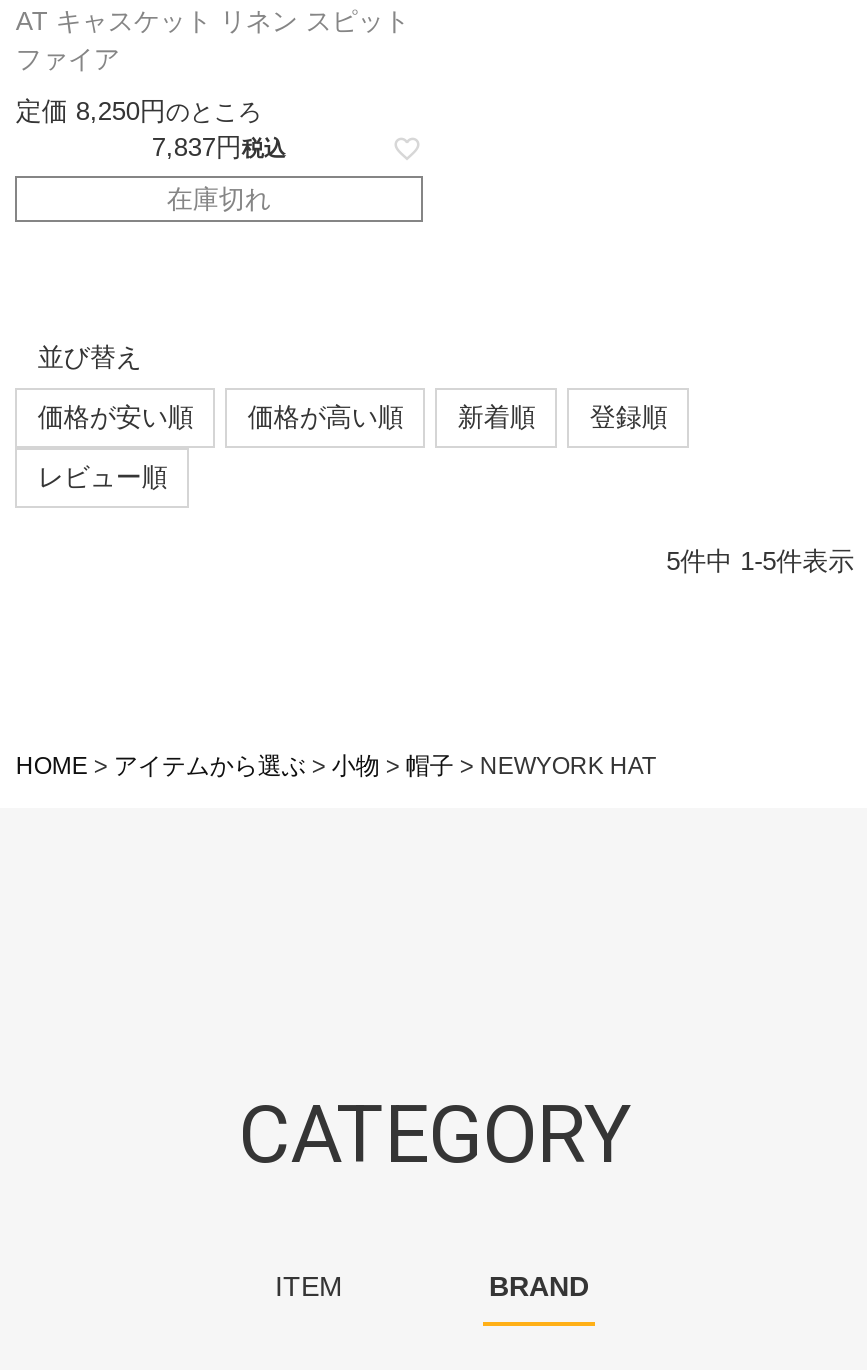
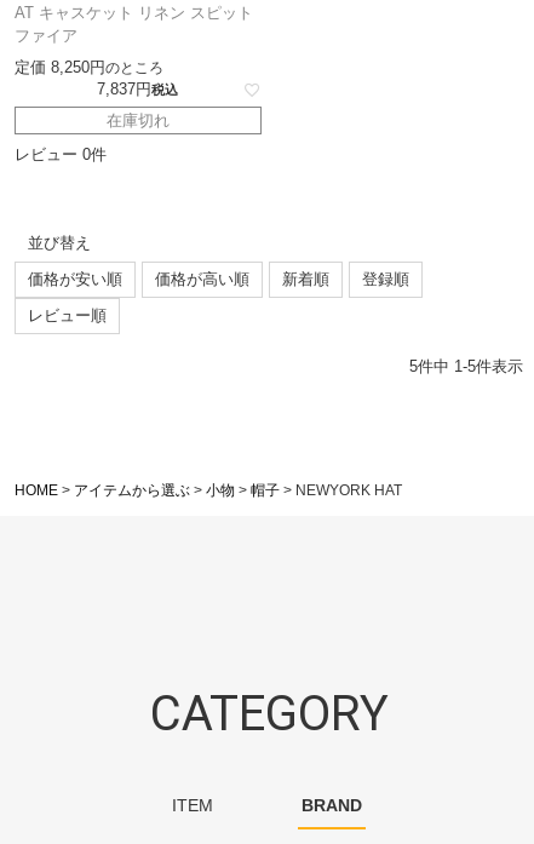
+ レビュー 0件
